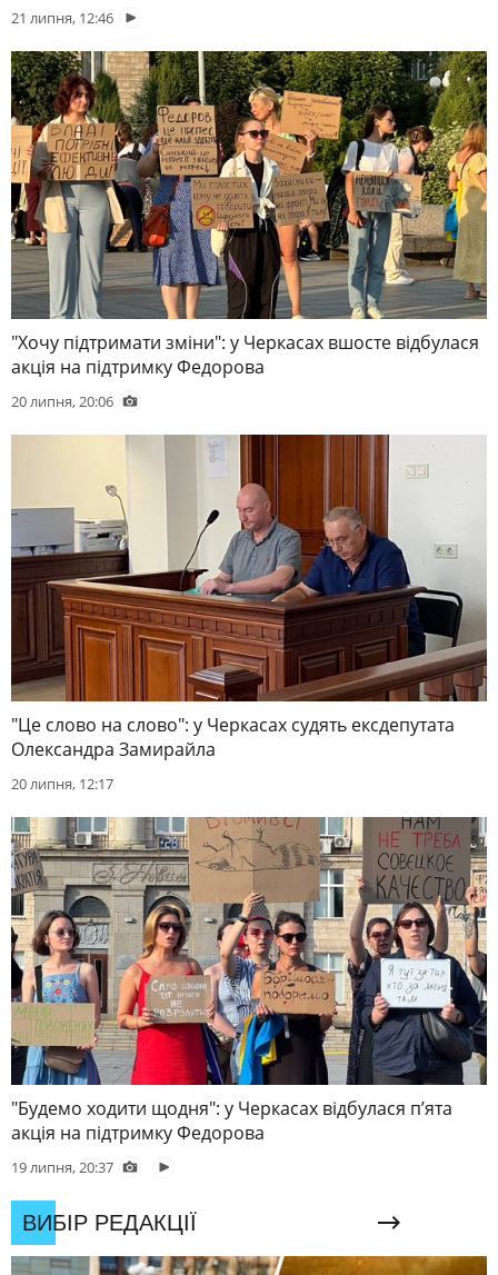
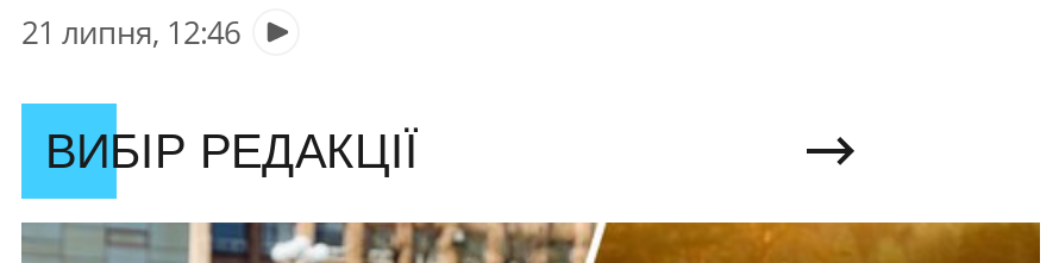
- [image]
- "Хочу підтримати зміни": у Черкасах вшосте відбулася
- акція на підтримку Федорова
- 20 липня, 20:06

- [image]
- "Це слово на слово": у Черкасах судять ексдепутата
- Олександра Замирайла
- 20 липня, 12:17

- [image]
- "Будемо ходити щодня": у Черкасах відбулася пʼята
- акція на підтримку Федорова
- 19 липня, 20:37
